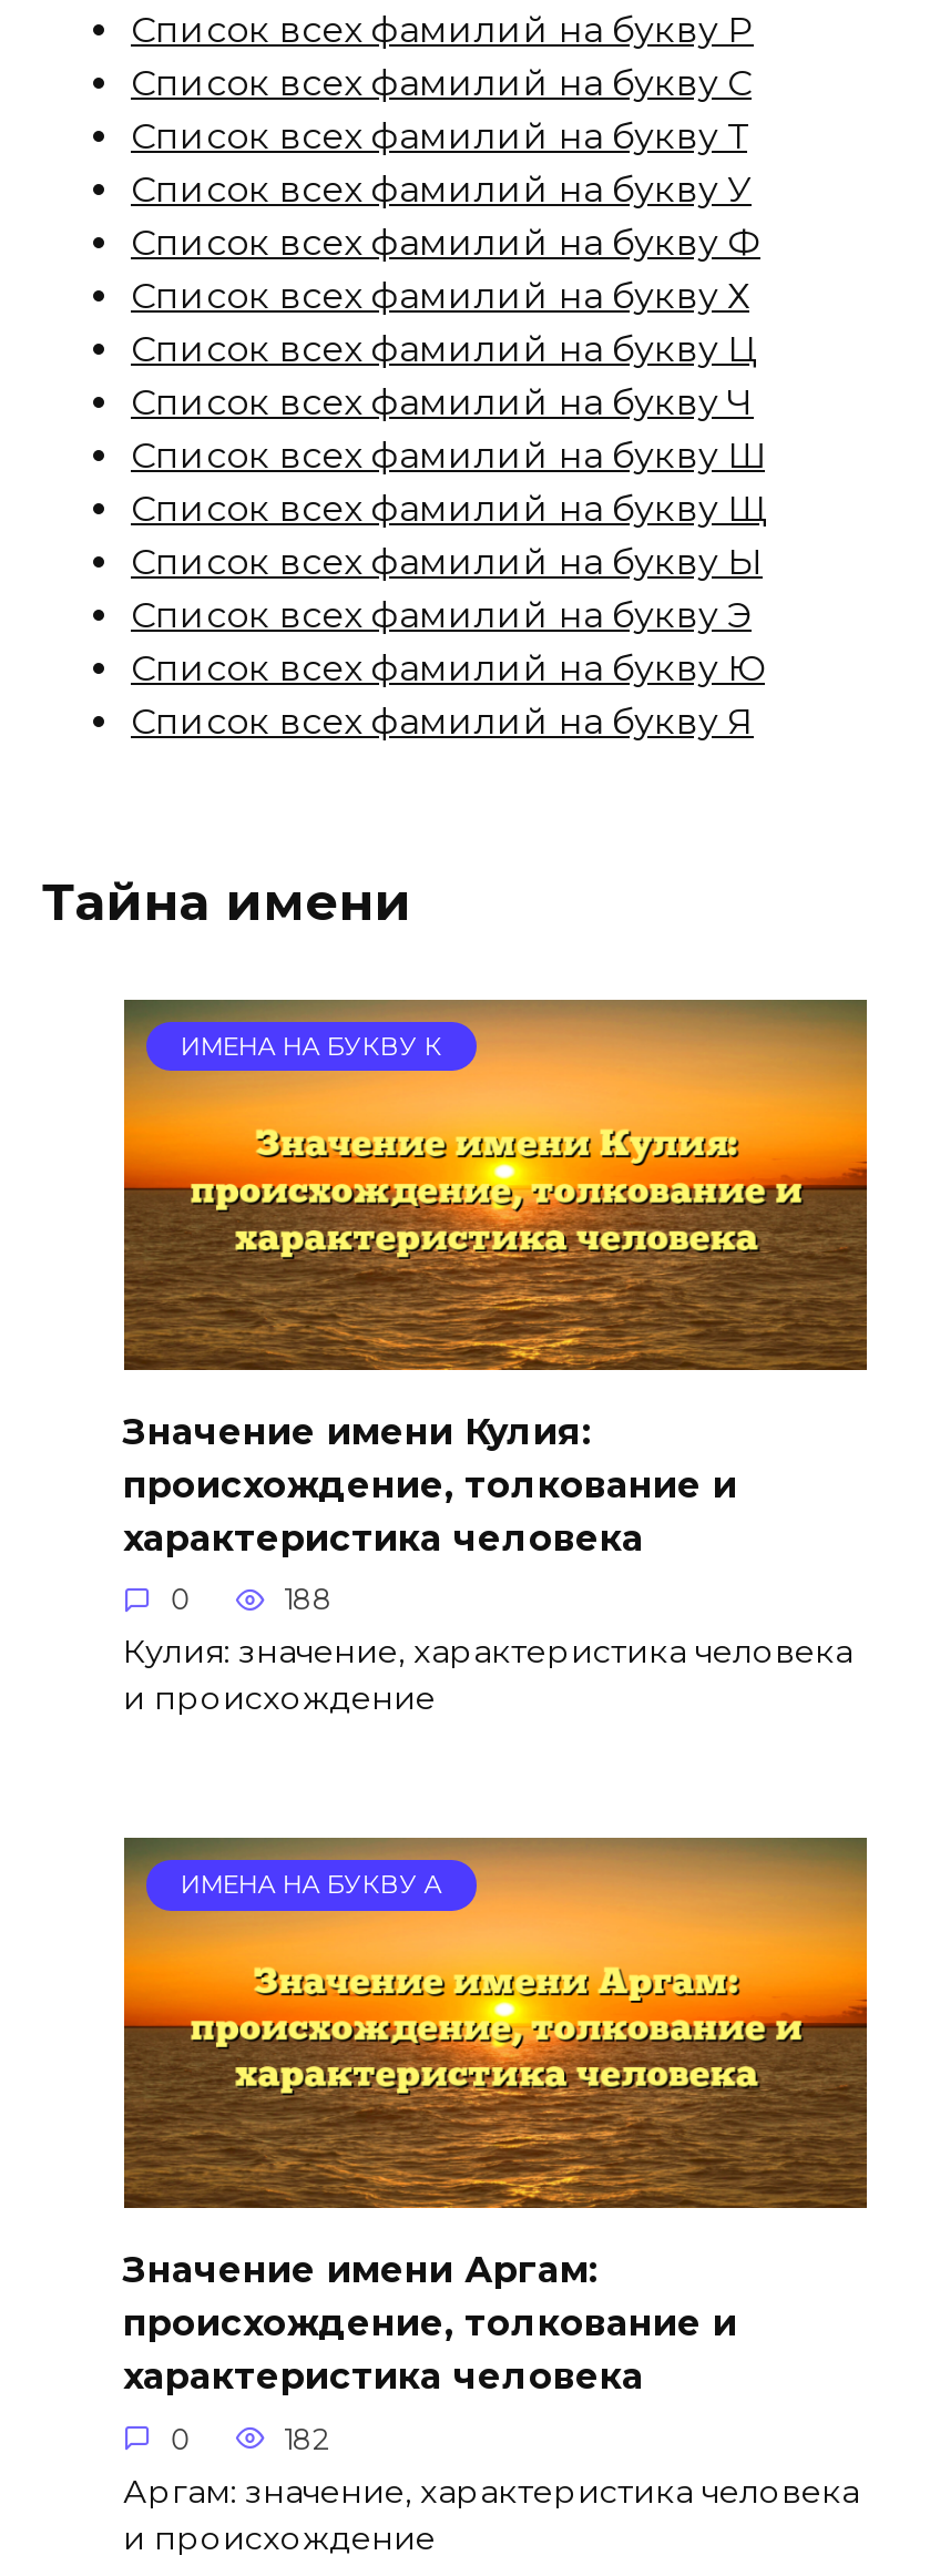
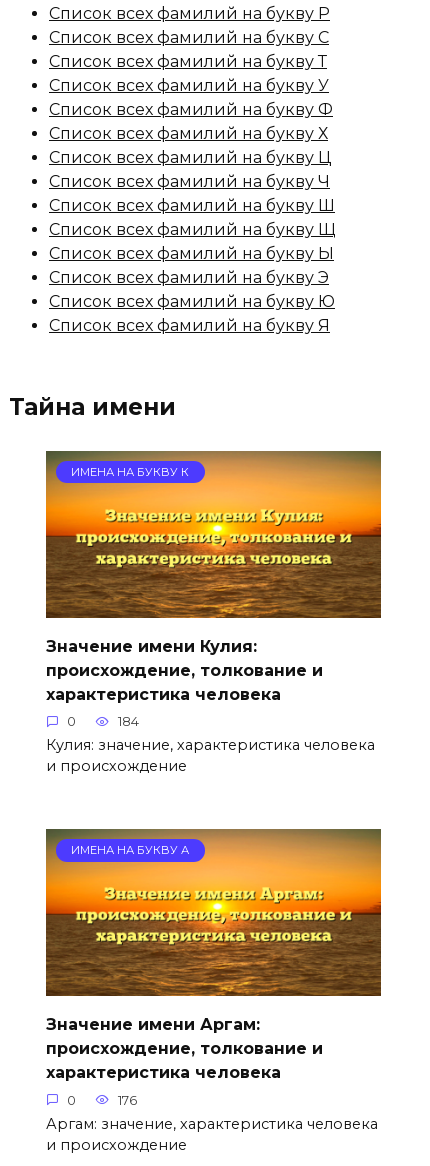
- 188
+ 184

- 182
+ 176
